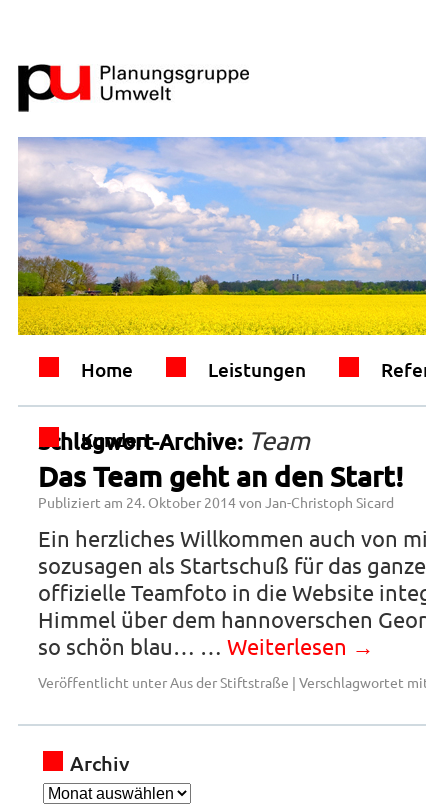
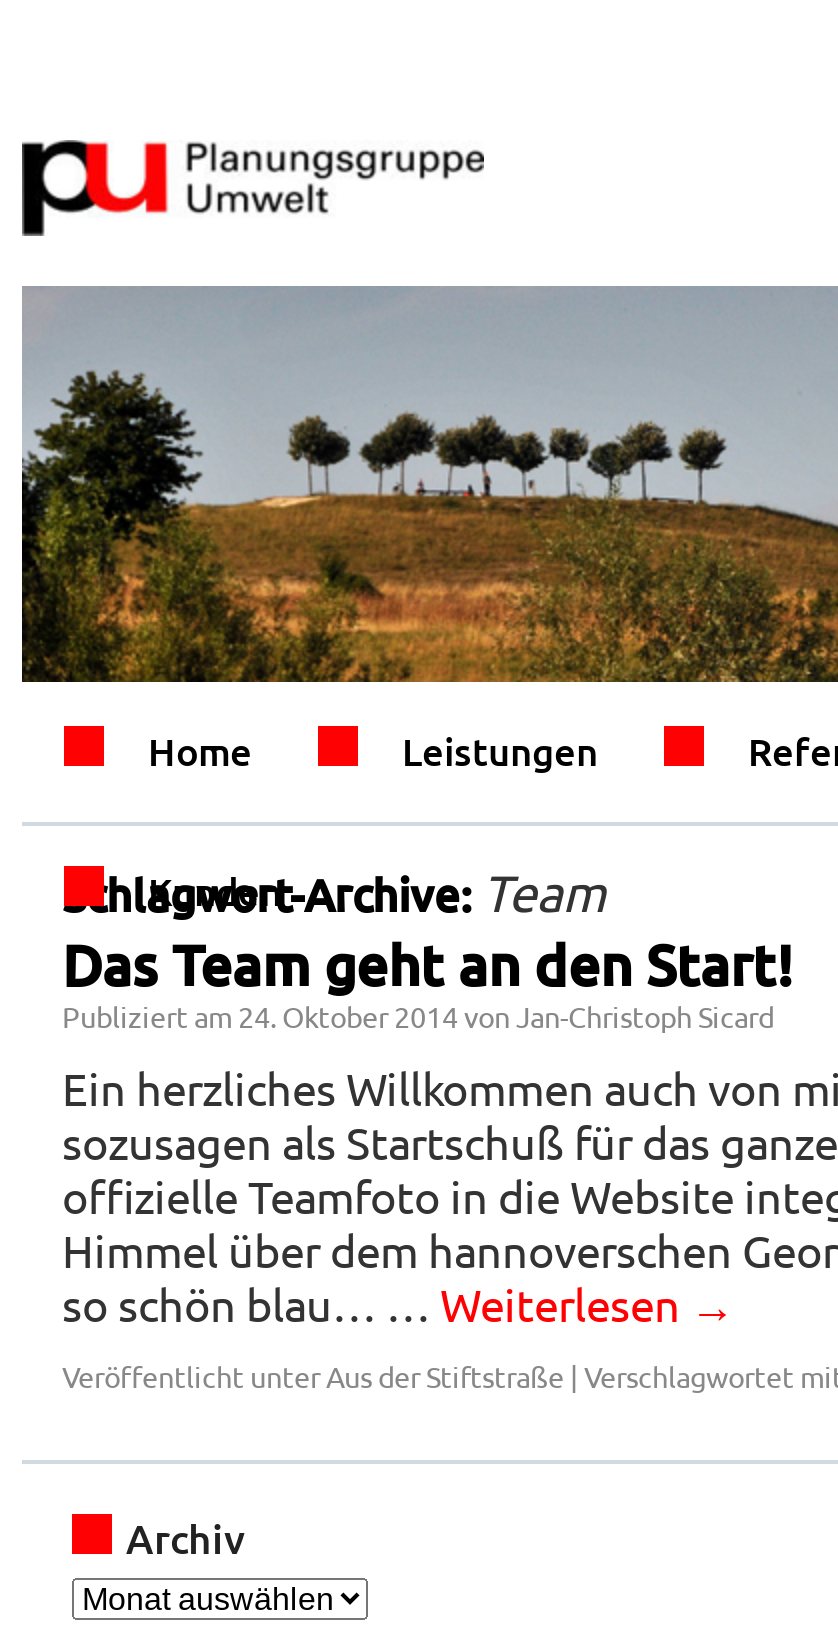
- [image]
+ [image]
